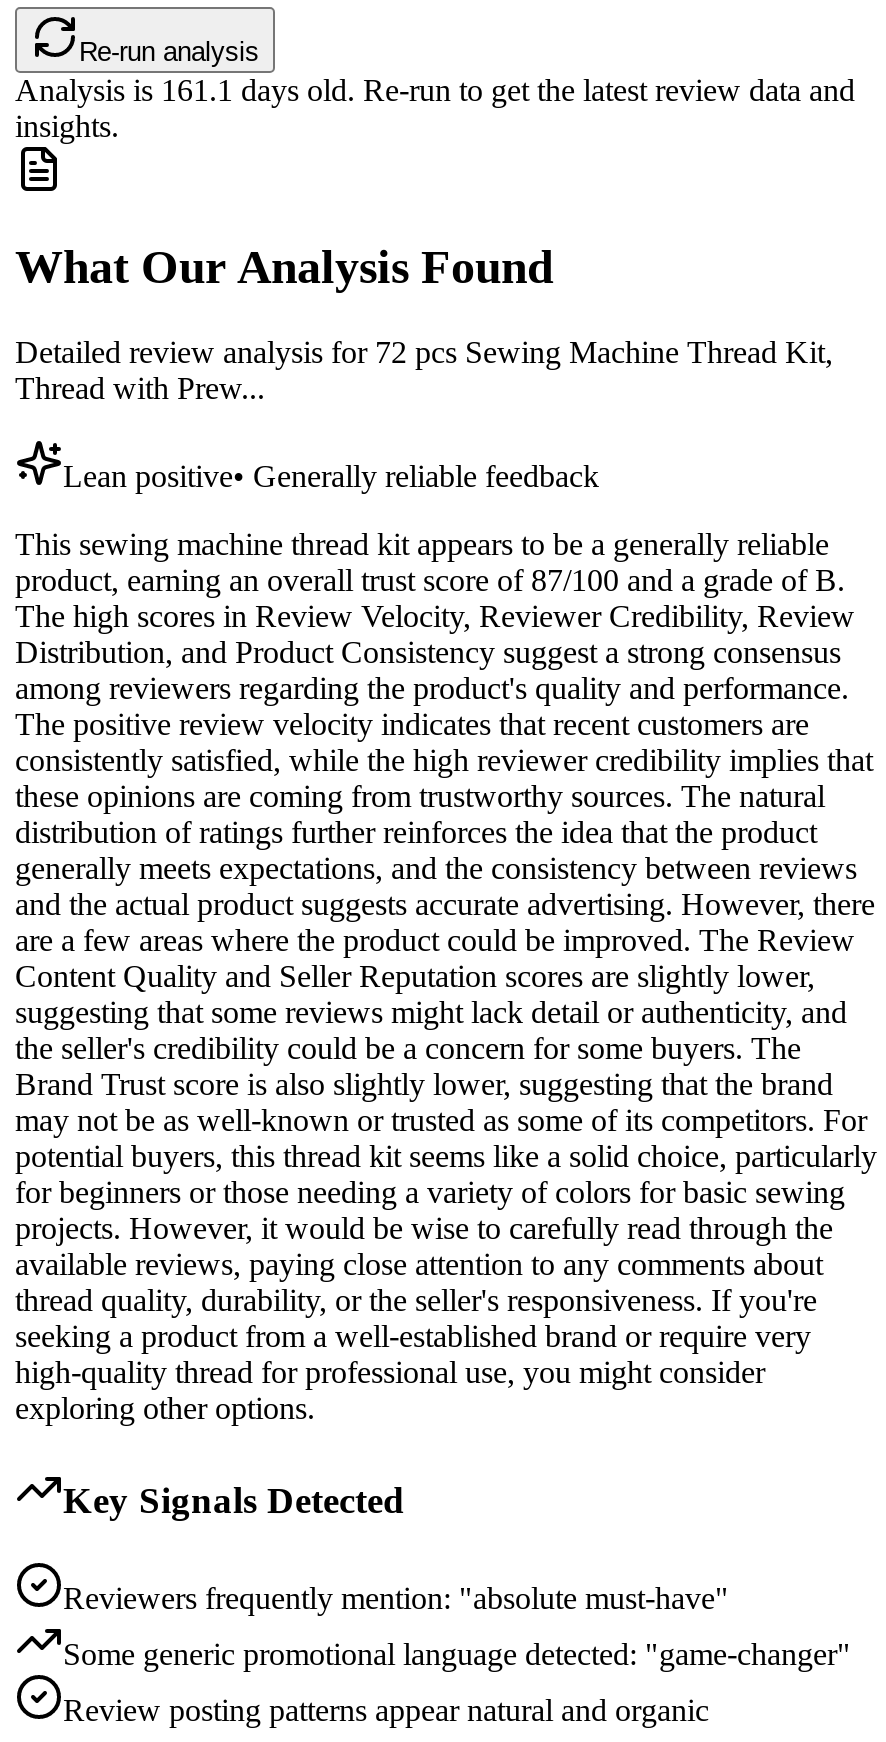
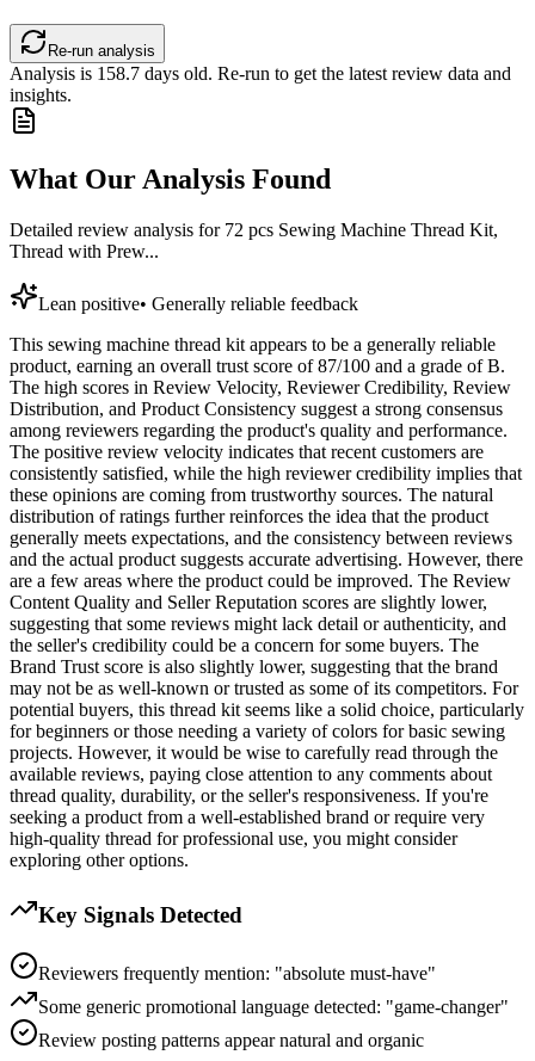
- Analysis is161.1days old. Re-run to get the latest review data and
+ Analysis is158.7days old. Re-run to get the latest review data and
